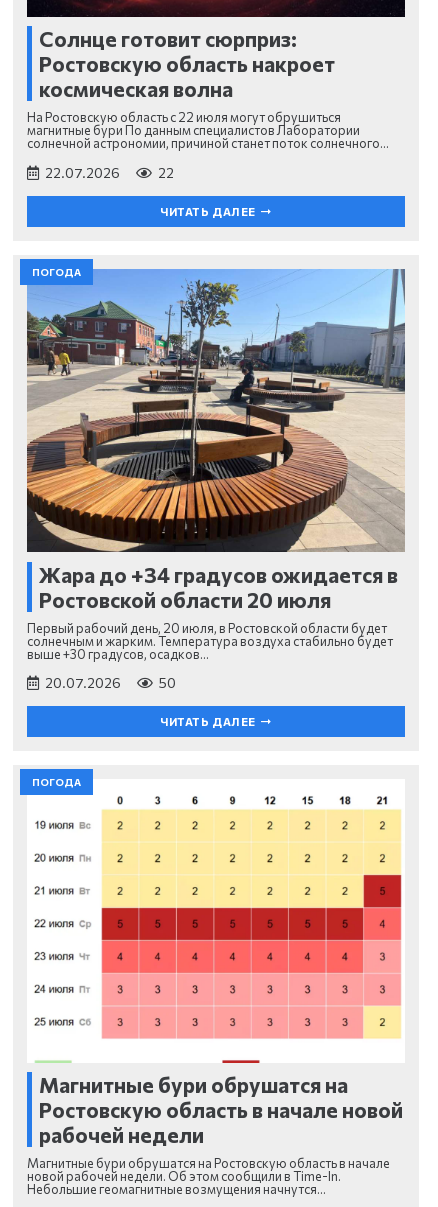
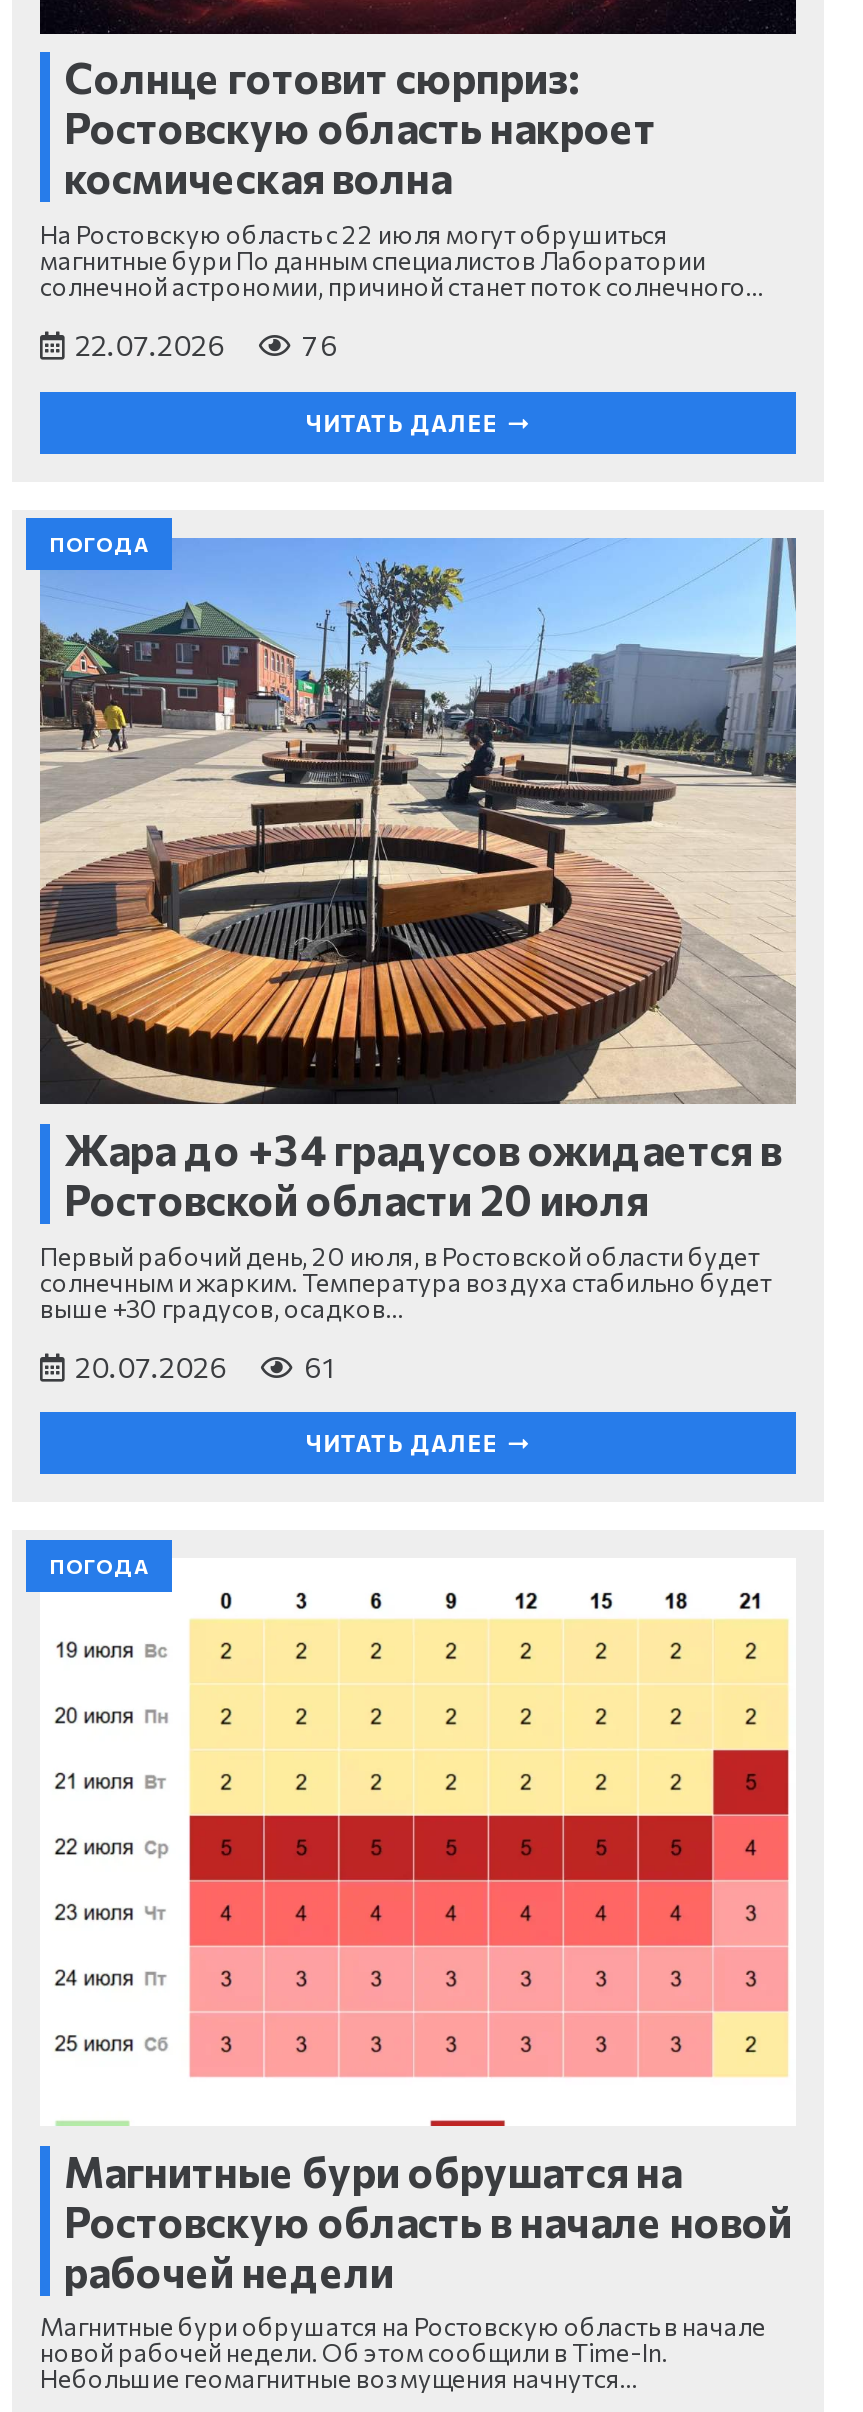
- 22
+ 76

- 50
+ 61
